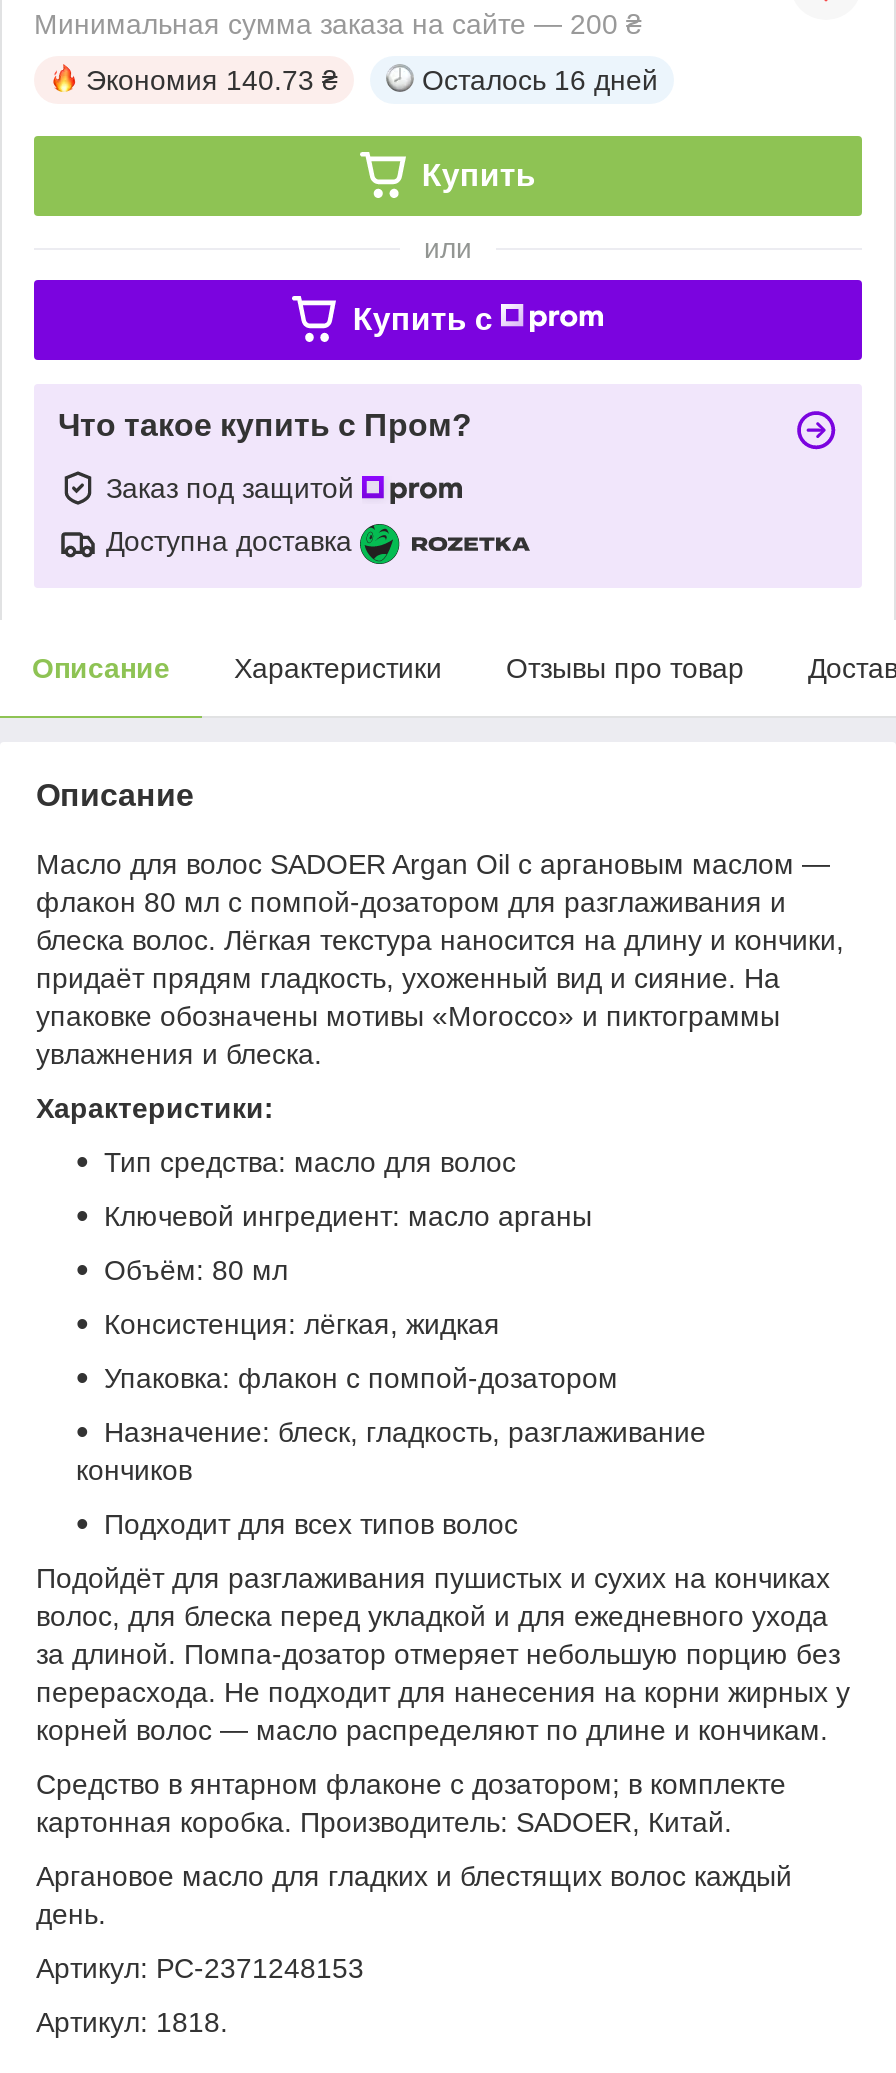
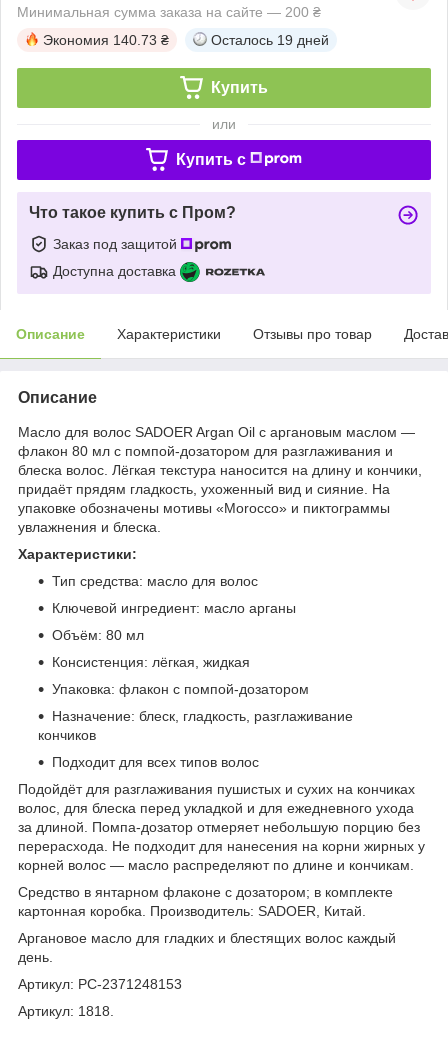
- Осталось 16 дней
+ Осталось 19 дней
